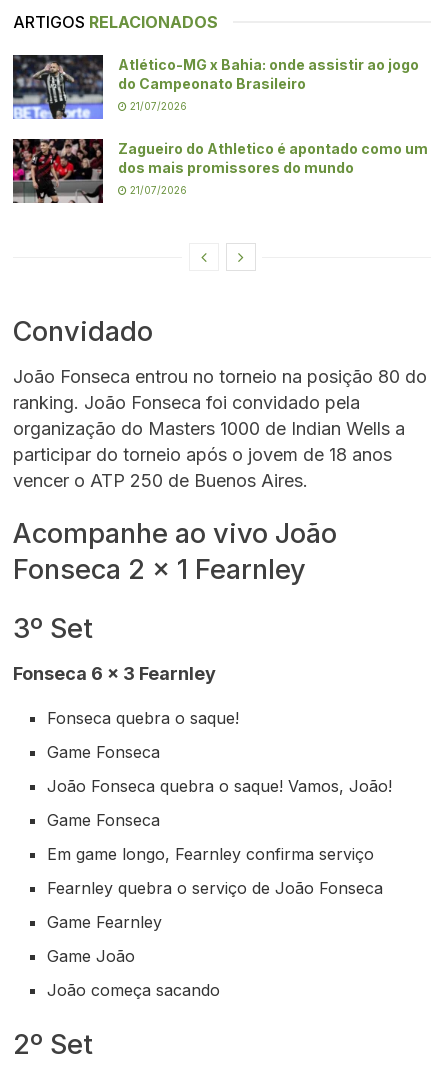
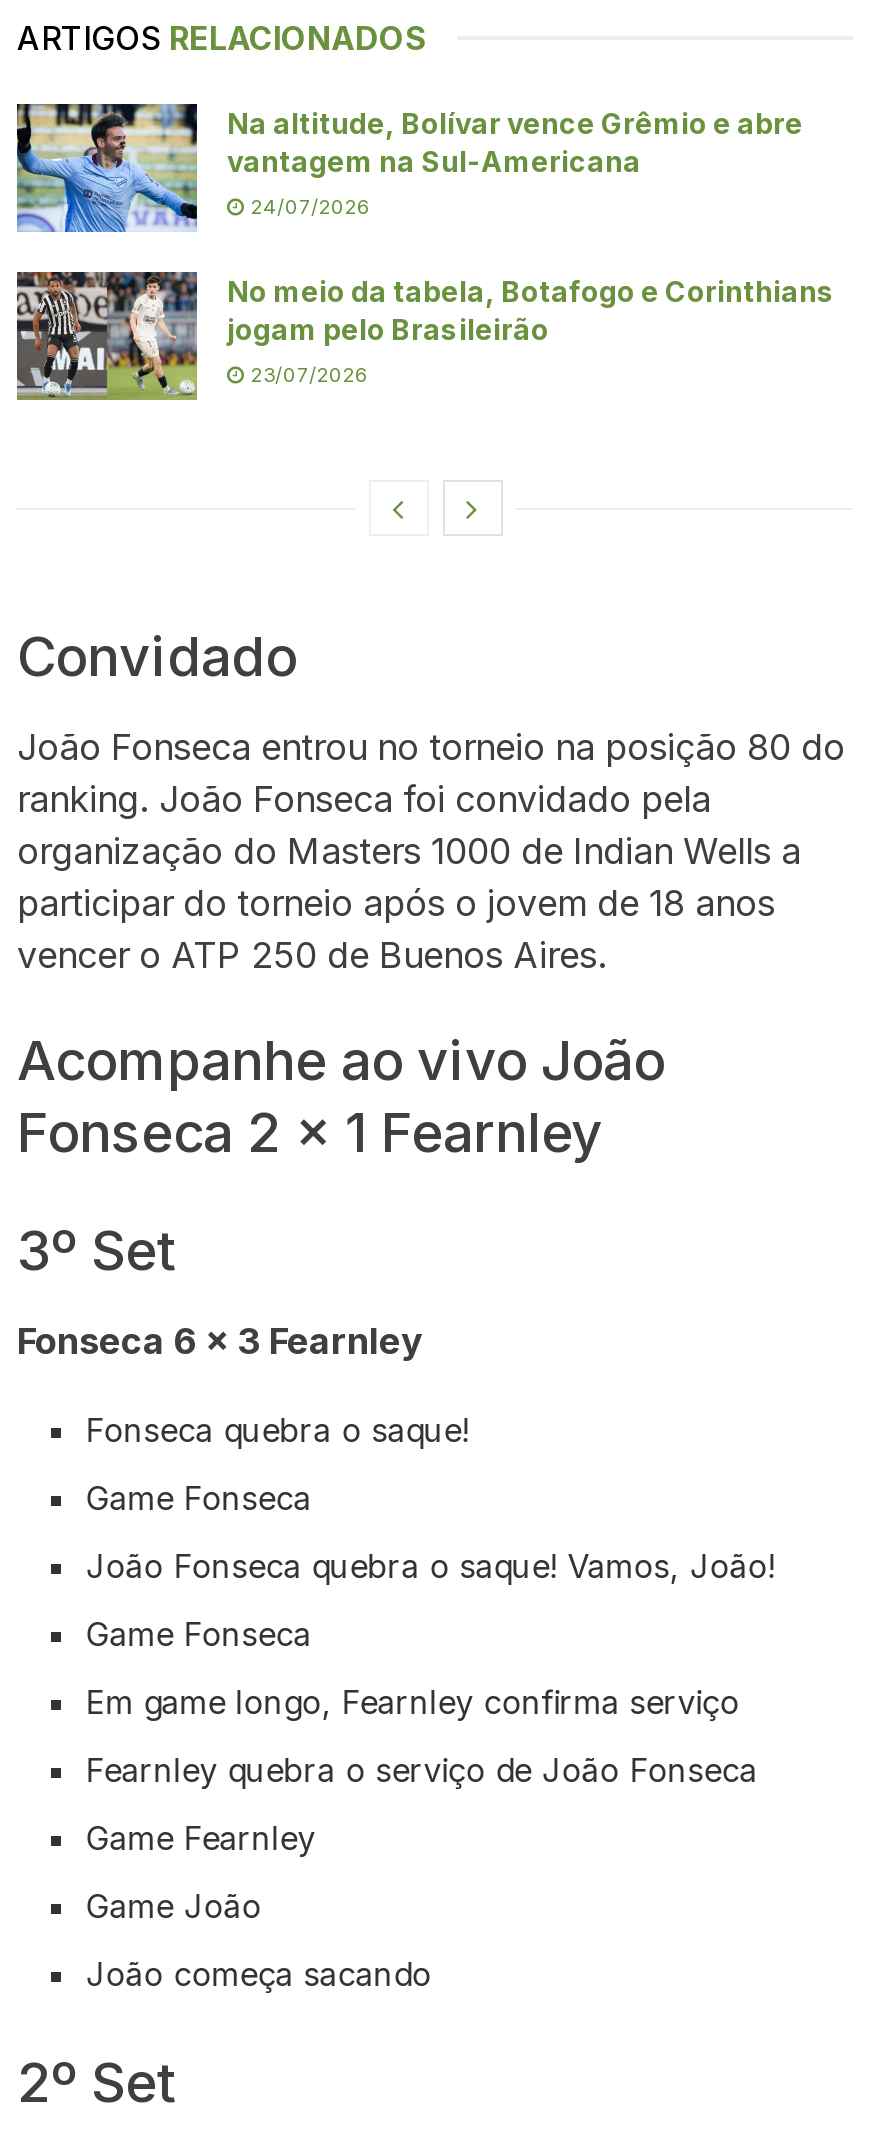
- [image]
- Atlético-MG x Bahia: onde assistir ao jogo
- do Campeonato Brasileiro
+ [image]
+ Na altitude, Bolívar vence Grêmio e abre
+ vantagem na Sul-Americana

- 21/07/2026
+ 24/07/2026

- [image]
- Zagueiro do Athletico é apontado como um
- dos mais promissores do mundo
+ [image]
+ No meio da tabela, Botafogo e Corinthians
+ jogam pelo Brasileirão

- 21/07/2026
+ 23/07/2026
